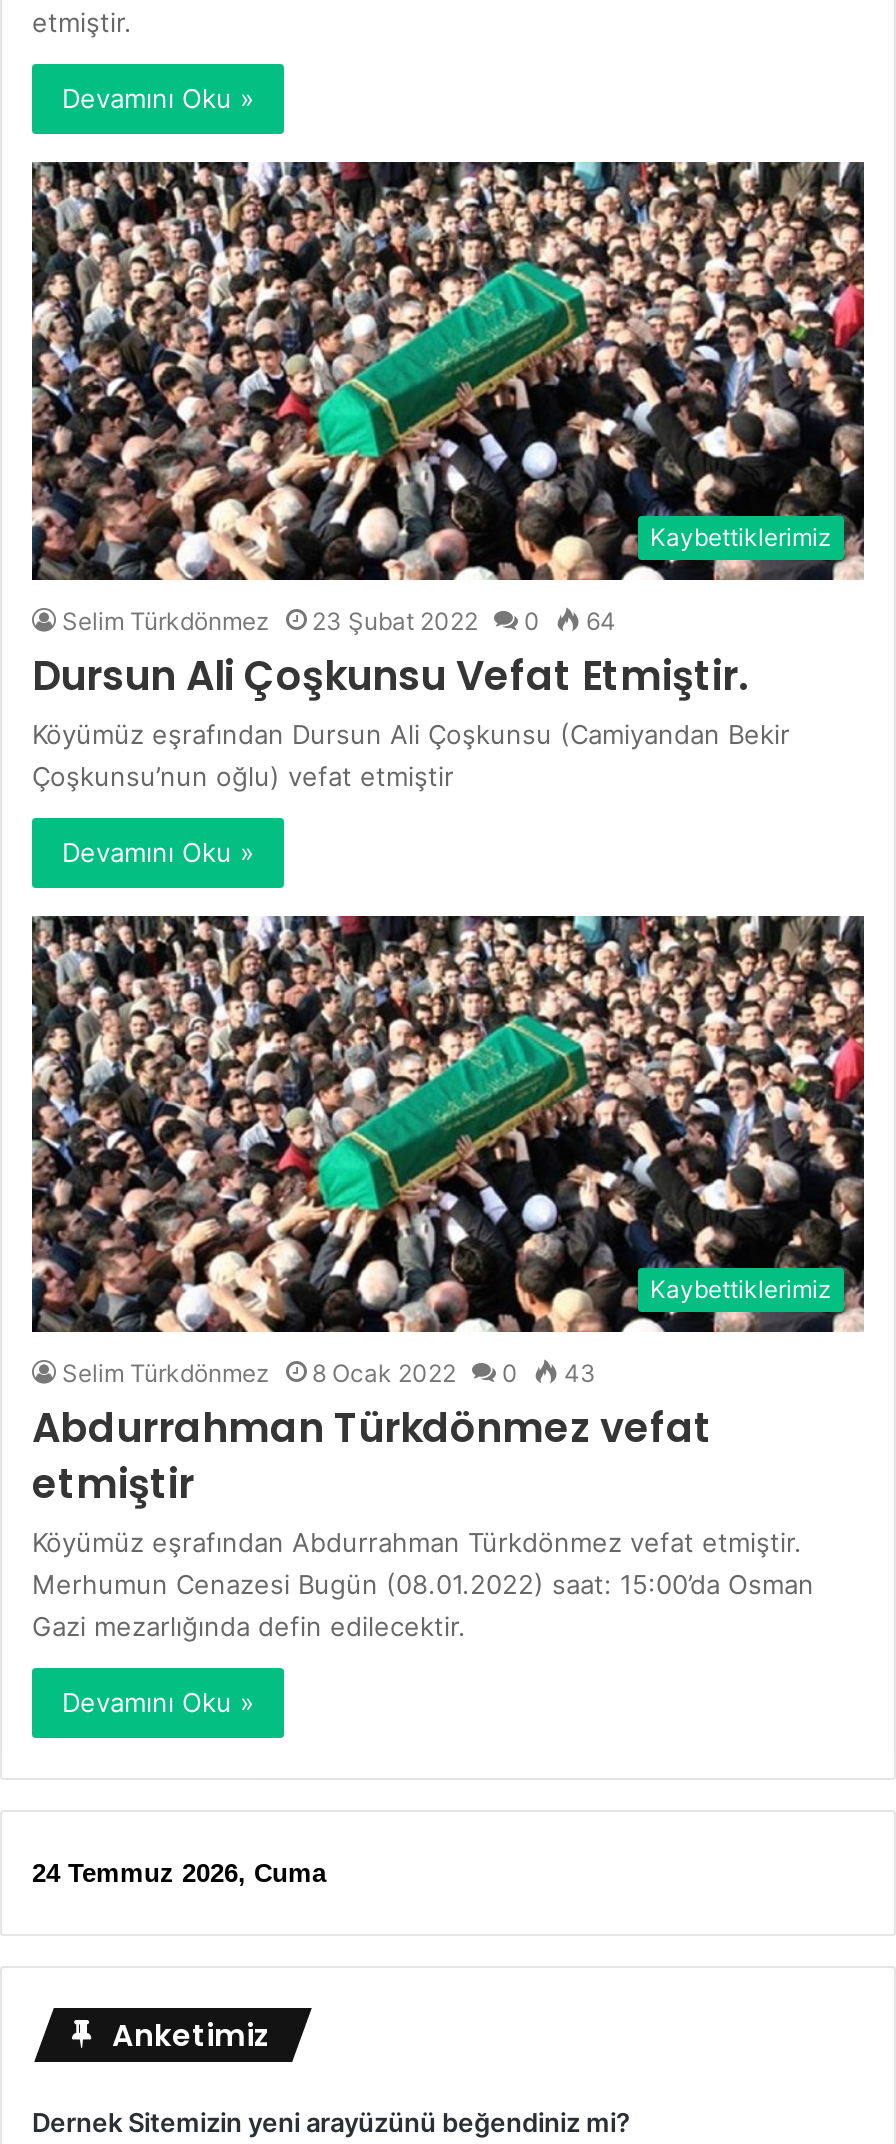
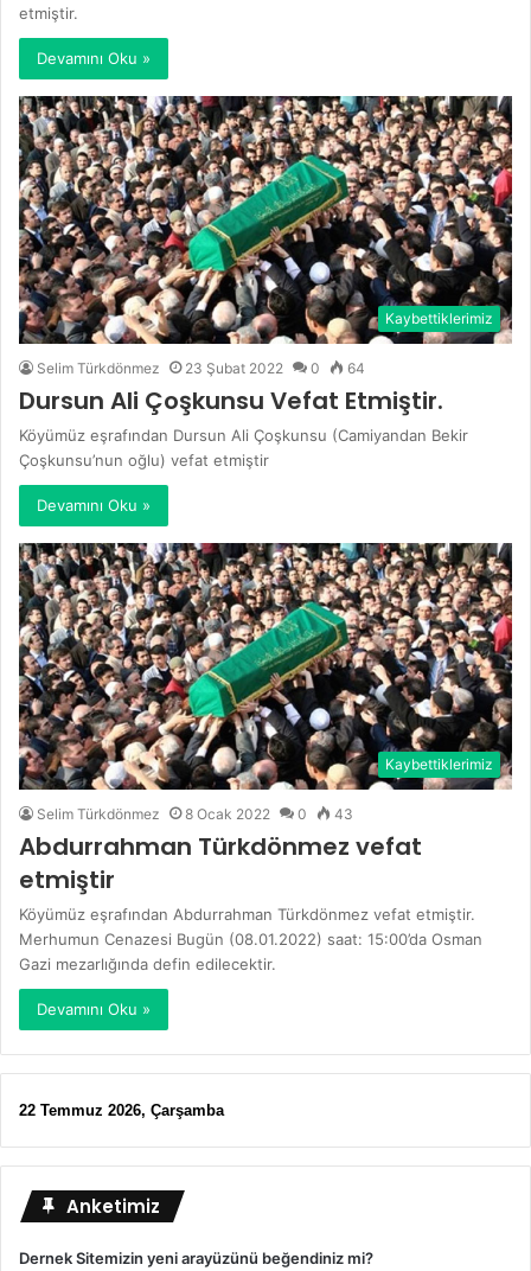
- 24 Temmuz 2026, Cuma
+ 22 Temmuz 2026, Çarşamba
